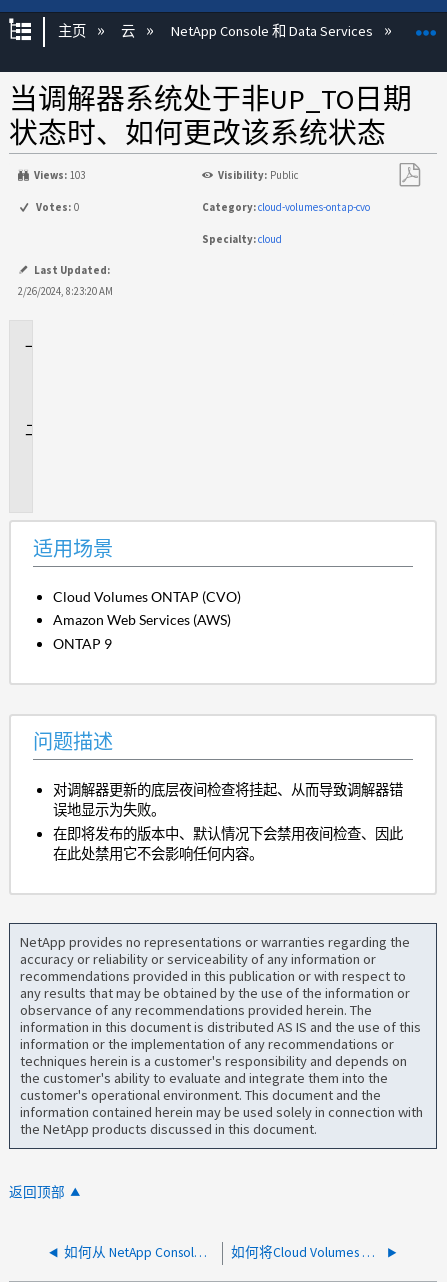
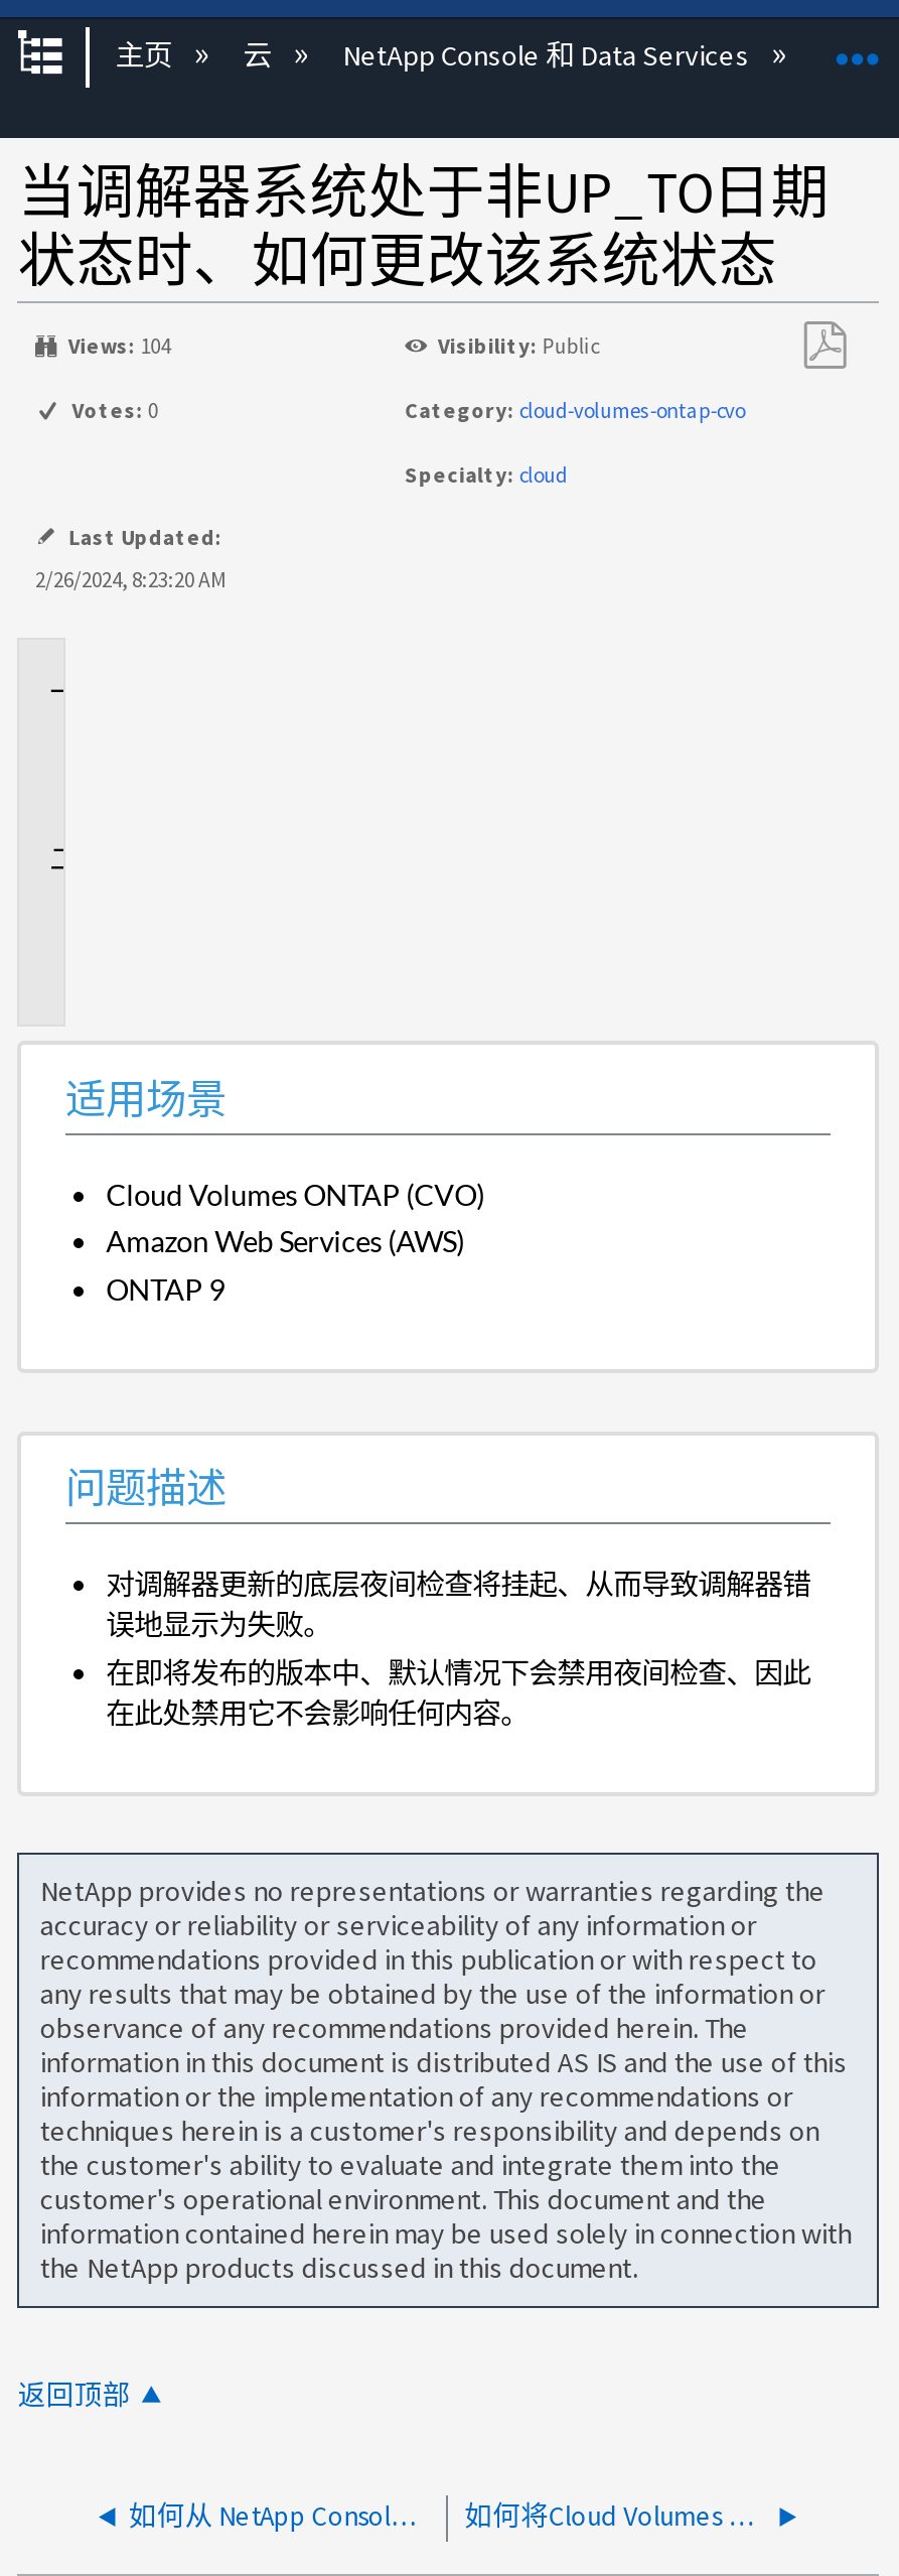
- Views: 103
+ Views: 104
